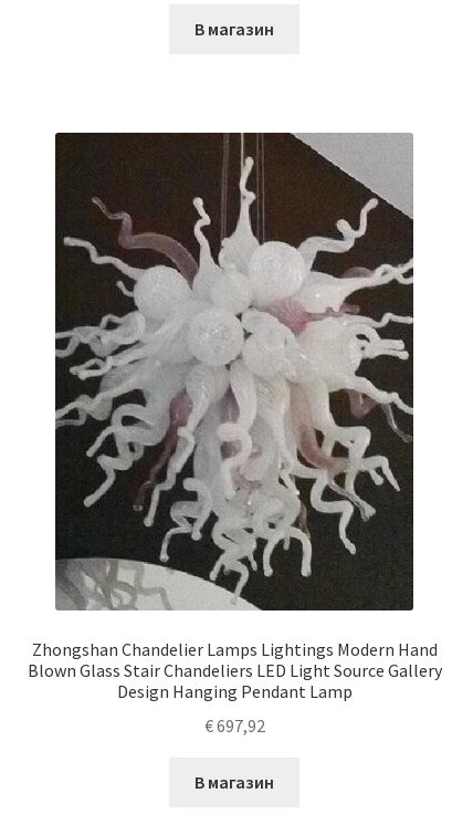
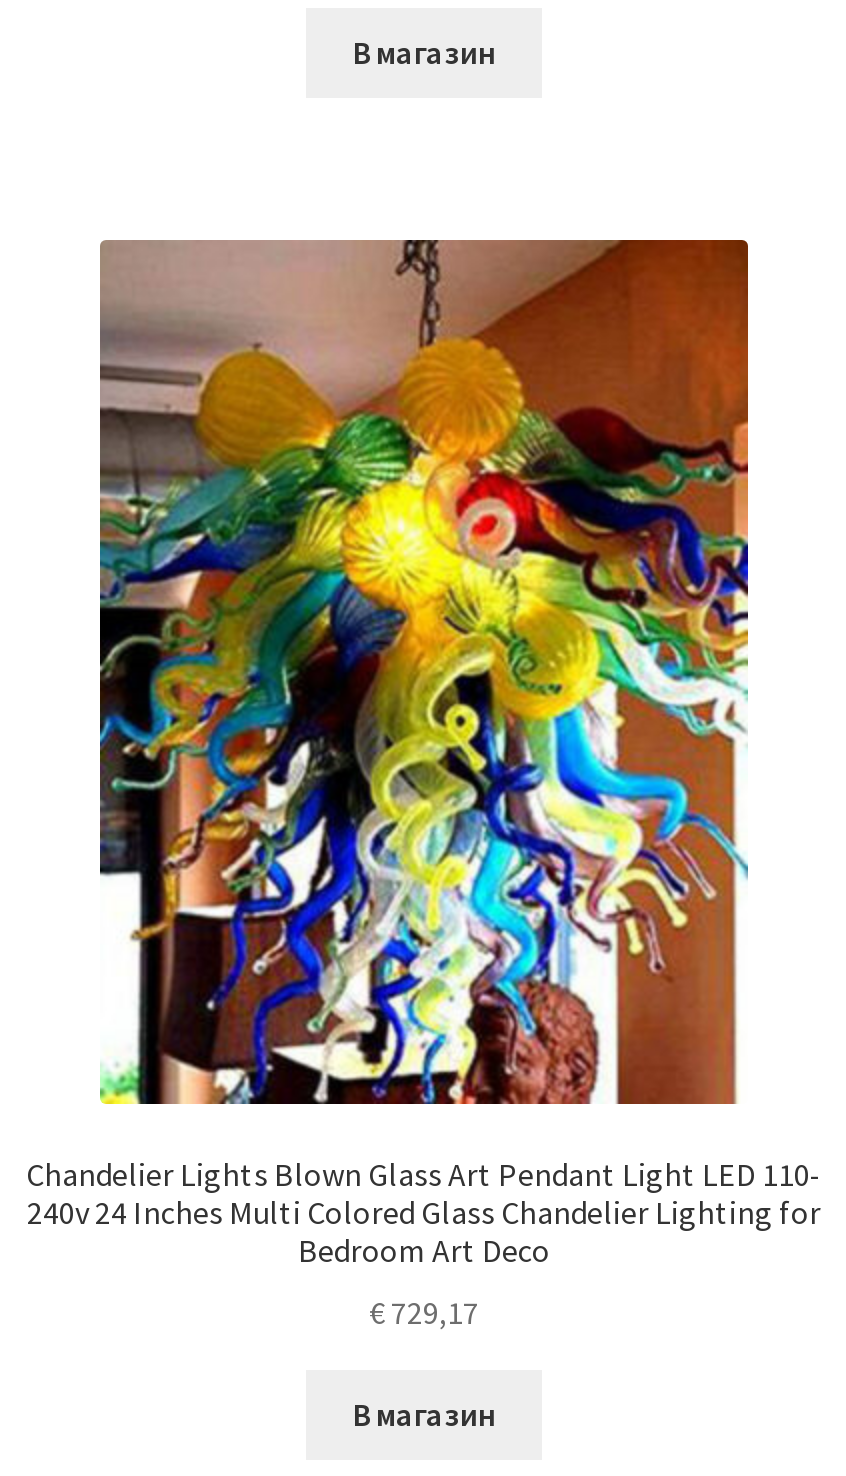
- [image]
- Zhongshan Chandelier Lamps Lightings Modern Hand
- Blown Glass Stair Chandeliers LED Light Source Gallery
- Design Hanging Pendant Lamp
+ [image]
+ Chandelier Lights Blown Glass Art Pendant Light LED 110-
+ 240v 24 Inches Multi Colored Glass Chandelier Lighting for
+ Bedroom Art Deco

- €697,92
+ €729,17
